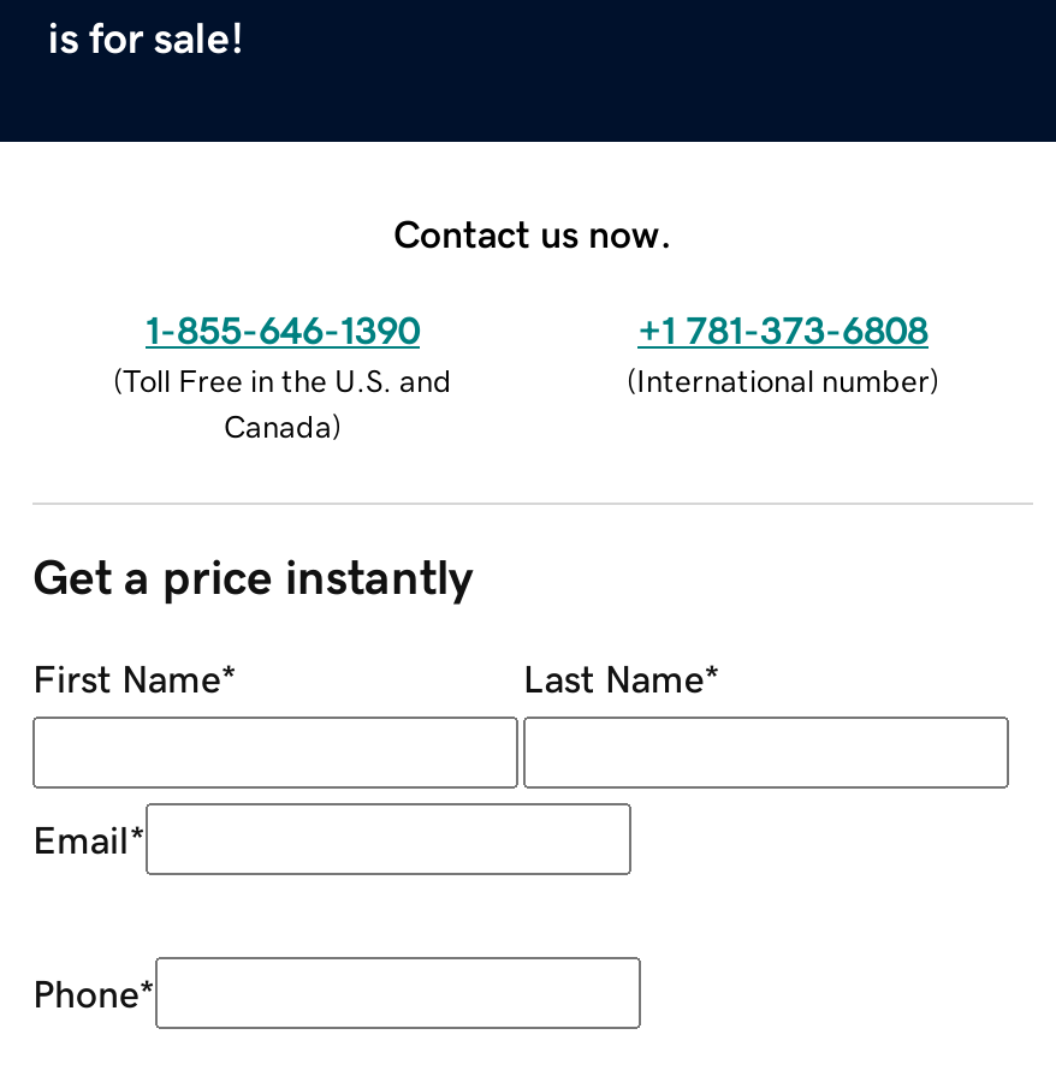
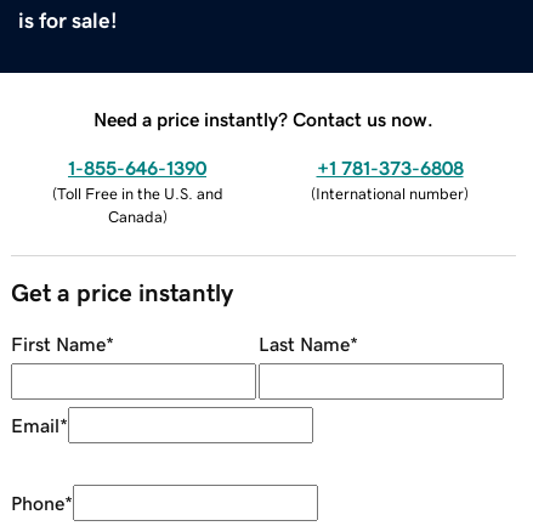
- Contact us now.
+ Need a price instantly? Contact us now.
